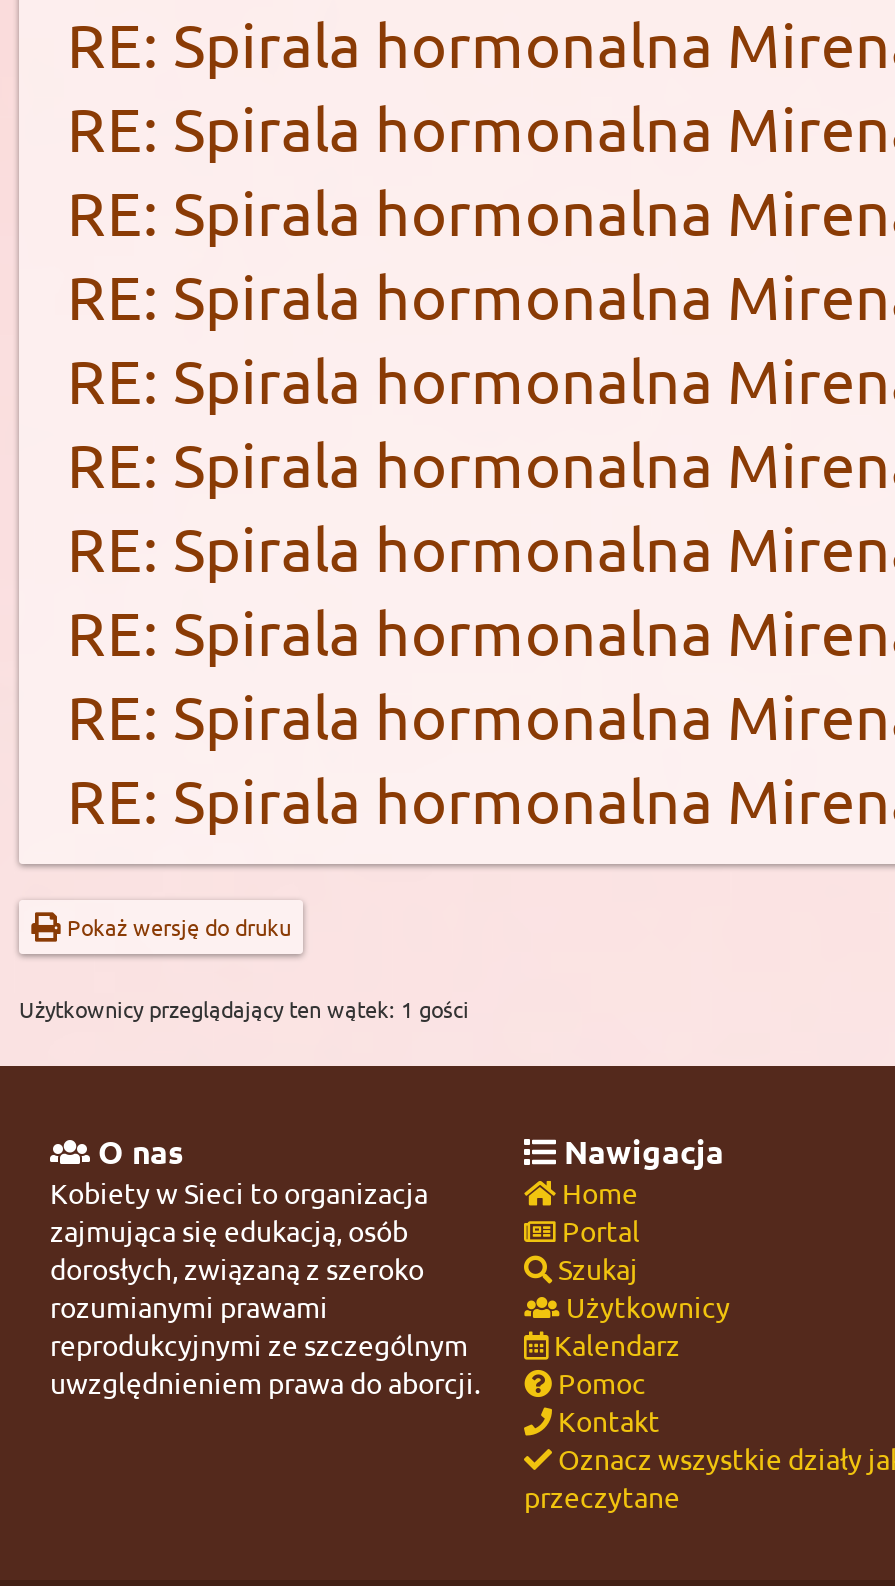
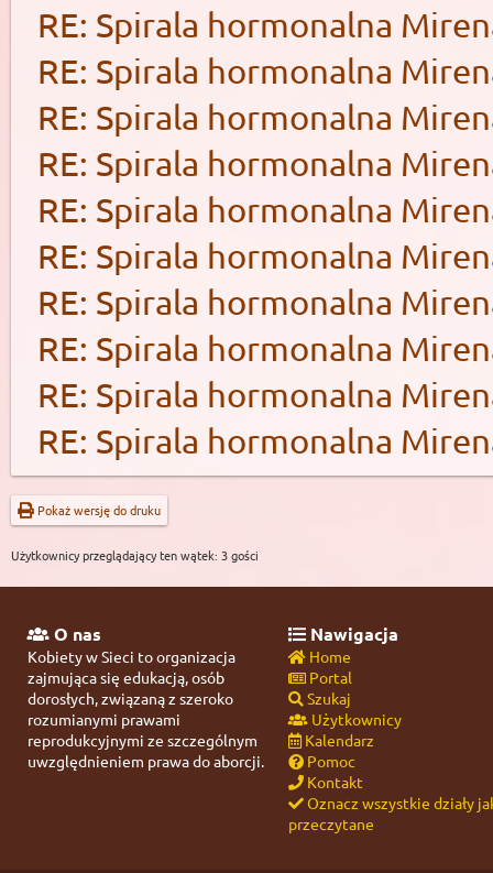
- Użytkownicy przeglądający ten wątek: 1 gości
+ Użytkownicy przeglądający ten wątek: 3 gości
